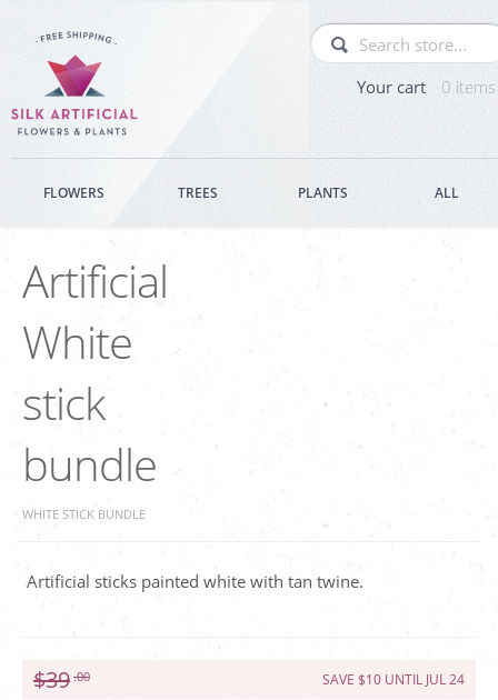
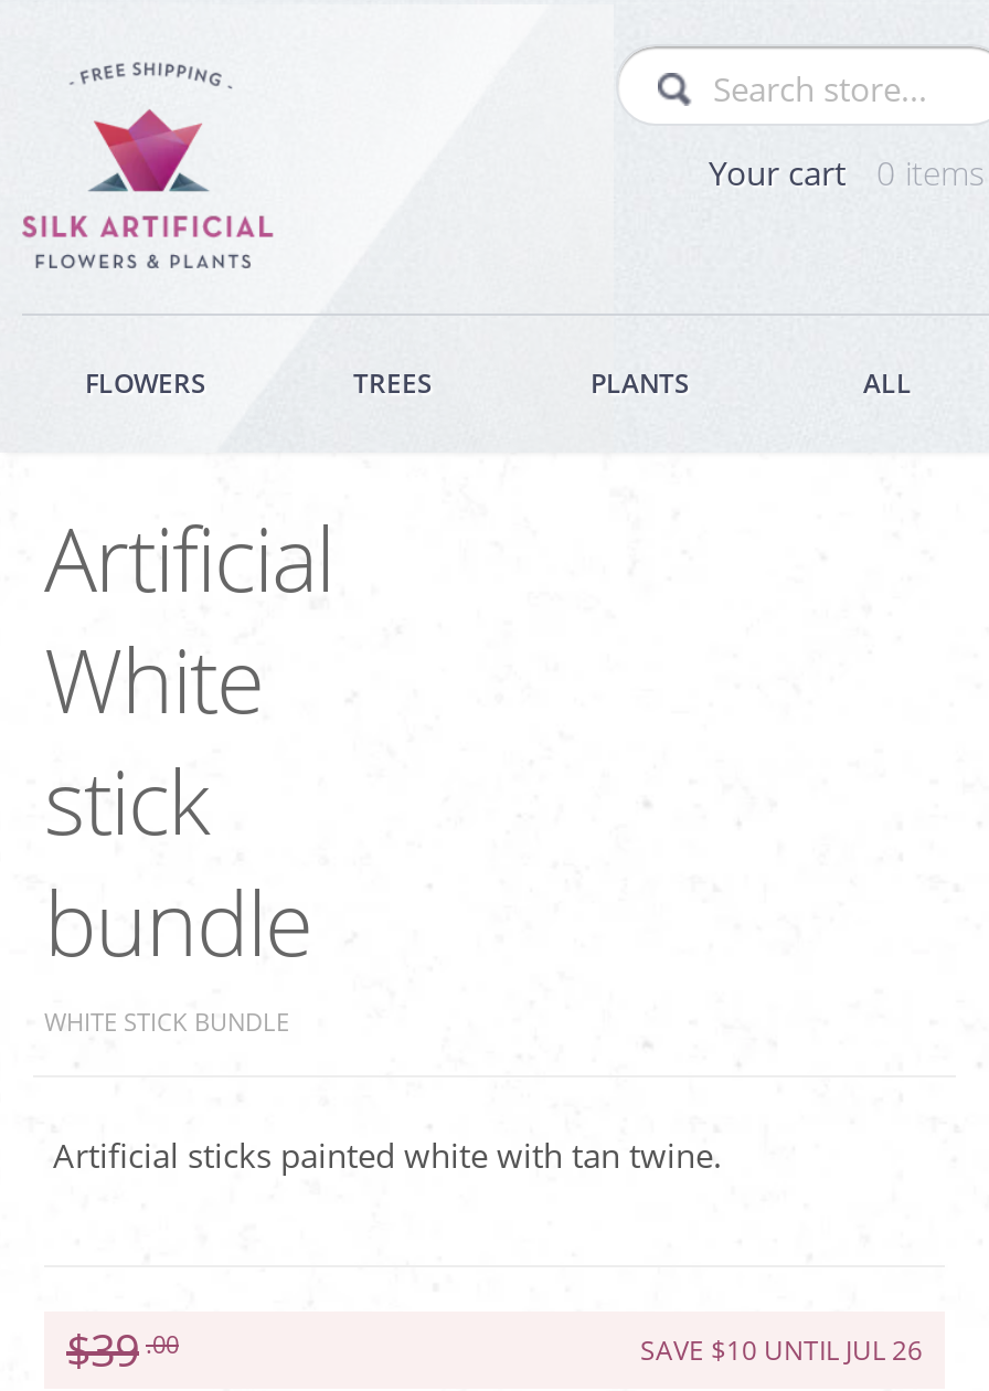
- SAVE $10 UNTIL JUL 24
+ SAVE $10 UNTIL JUL 26
